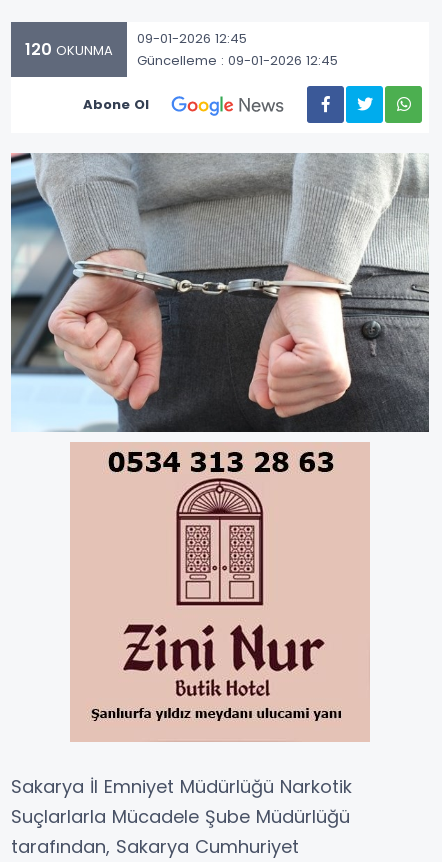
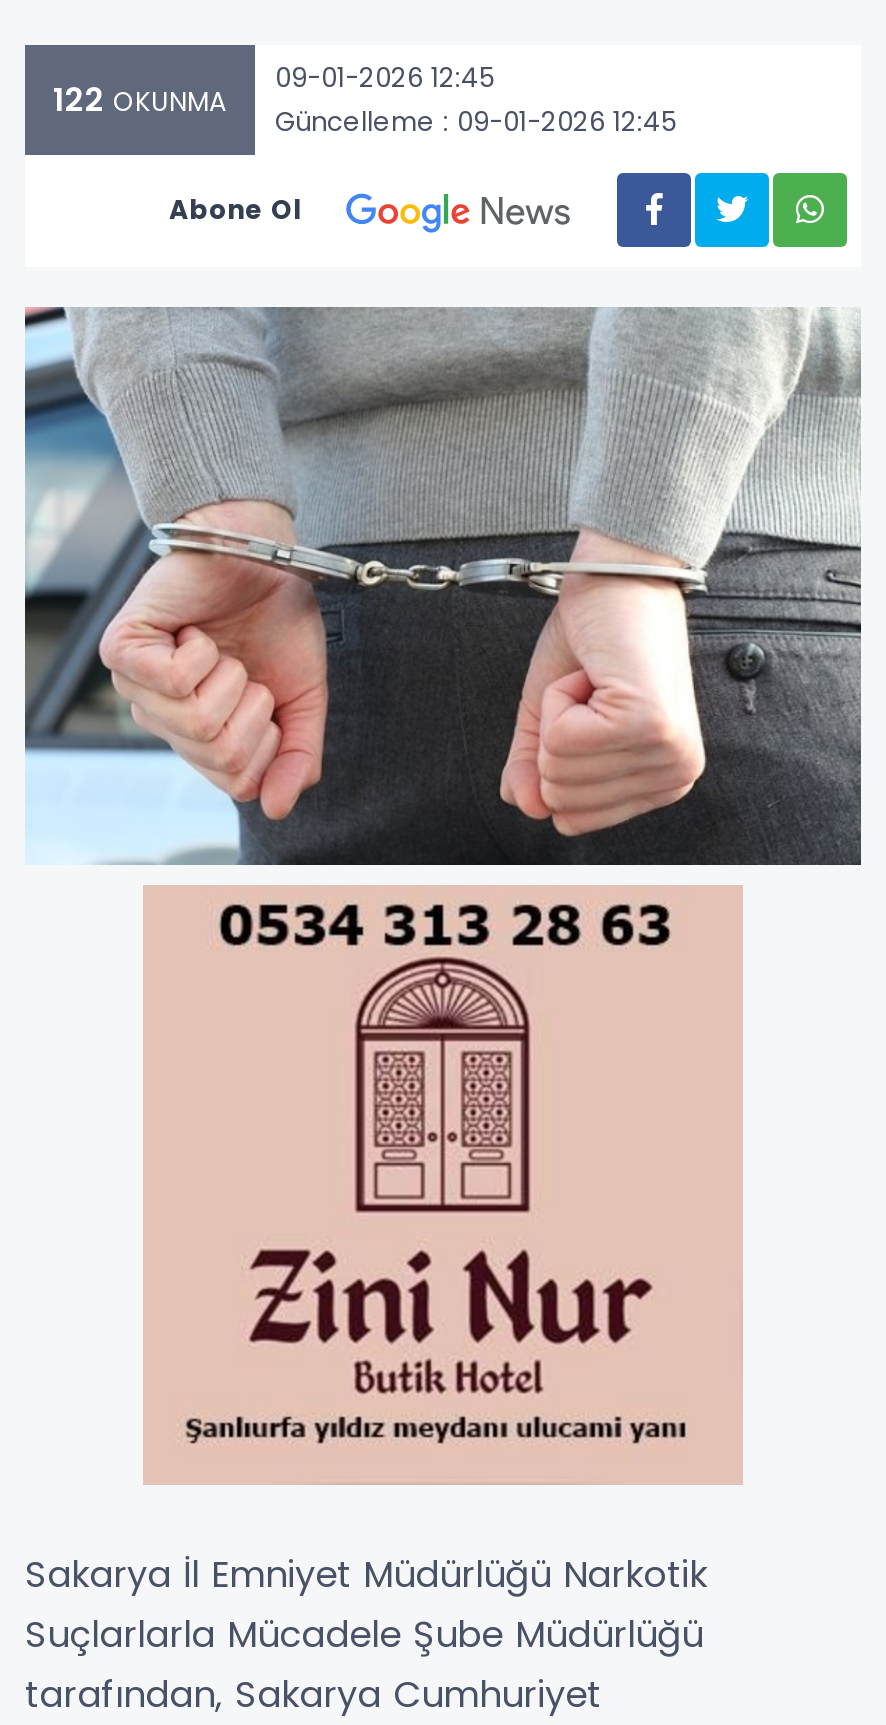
- 120 OKUNMA 09-01-2026 12:45 Güncelleme : 09-01-2026 12:45
+ 122 OKUNMA 09-01-2026 12:45 Güncelleme : 09-01-2026 12:45
